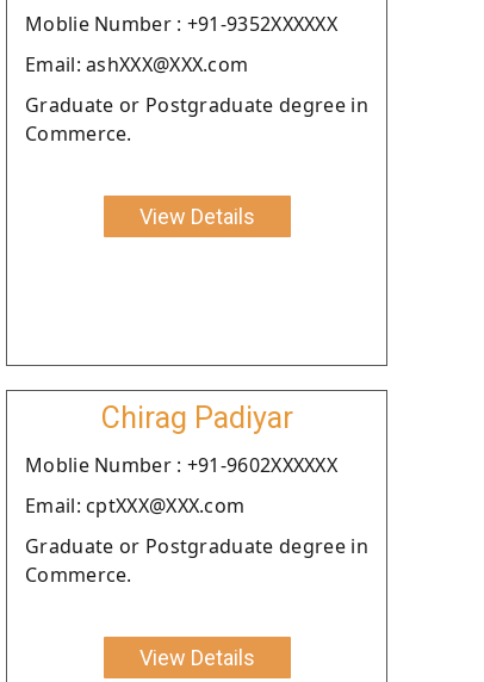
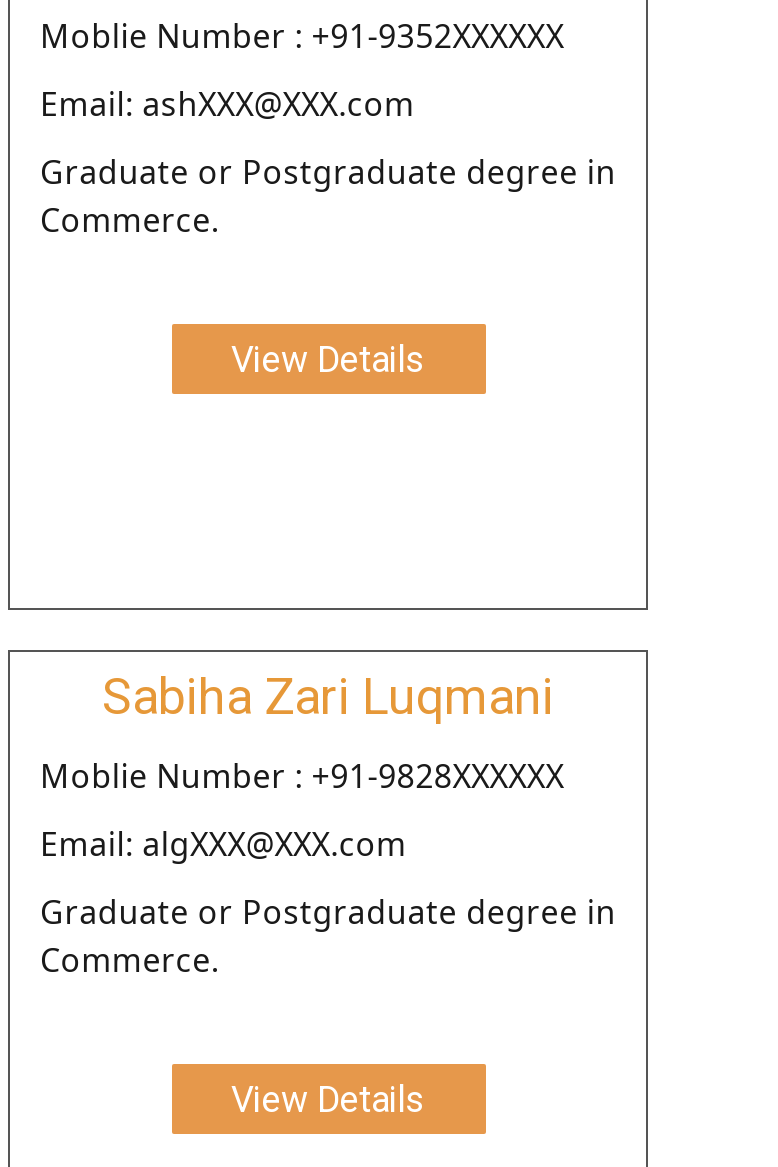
- Chirag Padiyar
+ Sabiha Zari Luqmani

- Moblie Number : +91-9602XXXXXX
+ Moblie Number : +91-9828XXXXXX

- Email: cptXXX@XXX.com
+ Email: algXXX@XXX.com
